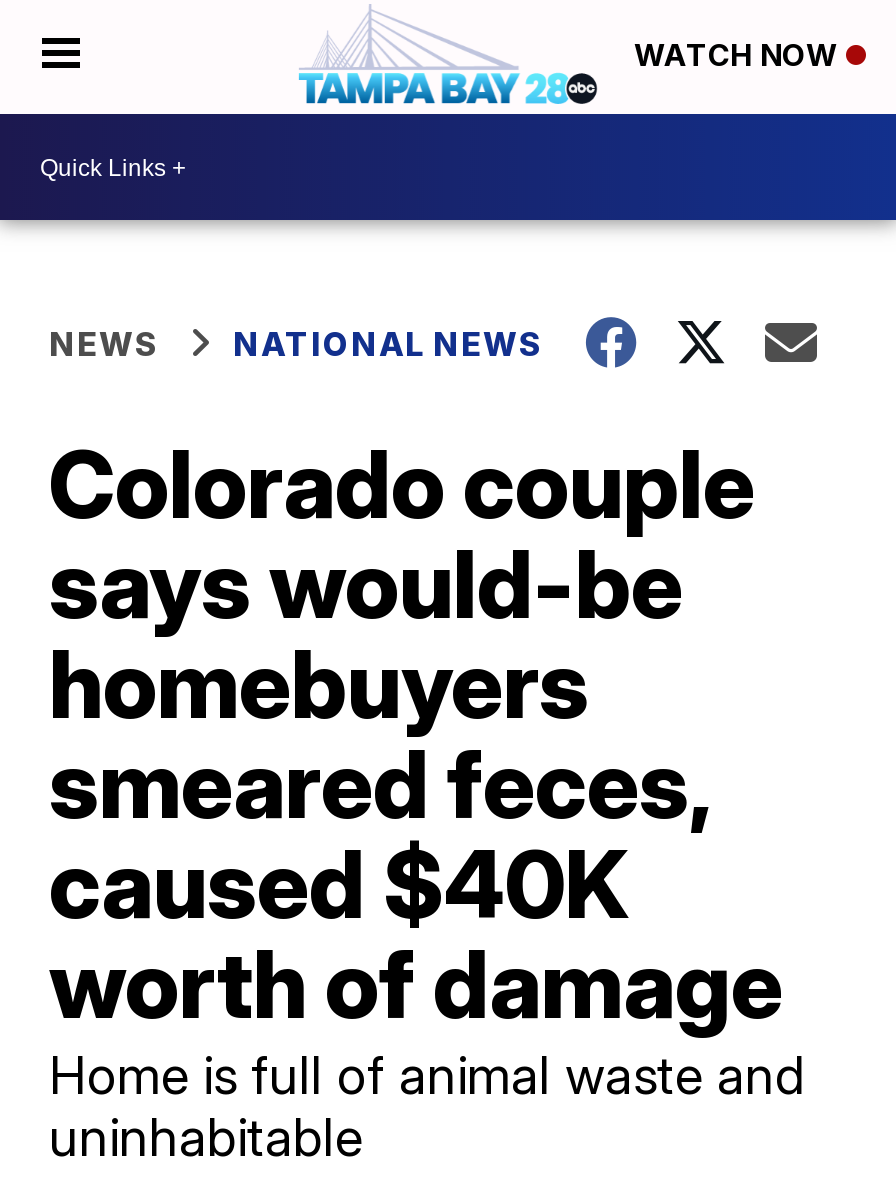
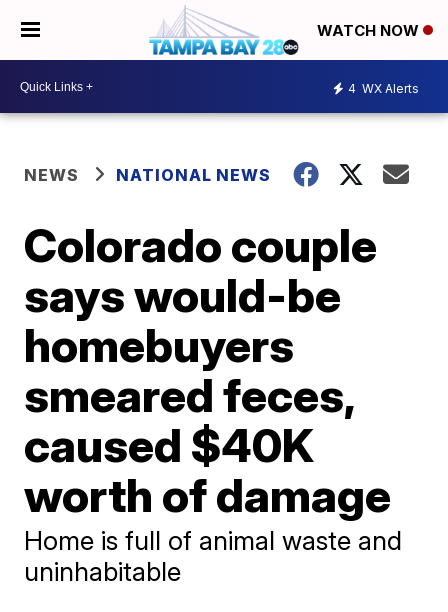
+ 4 WX Alerts
